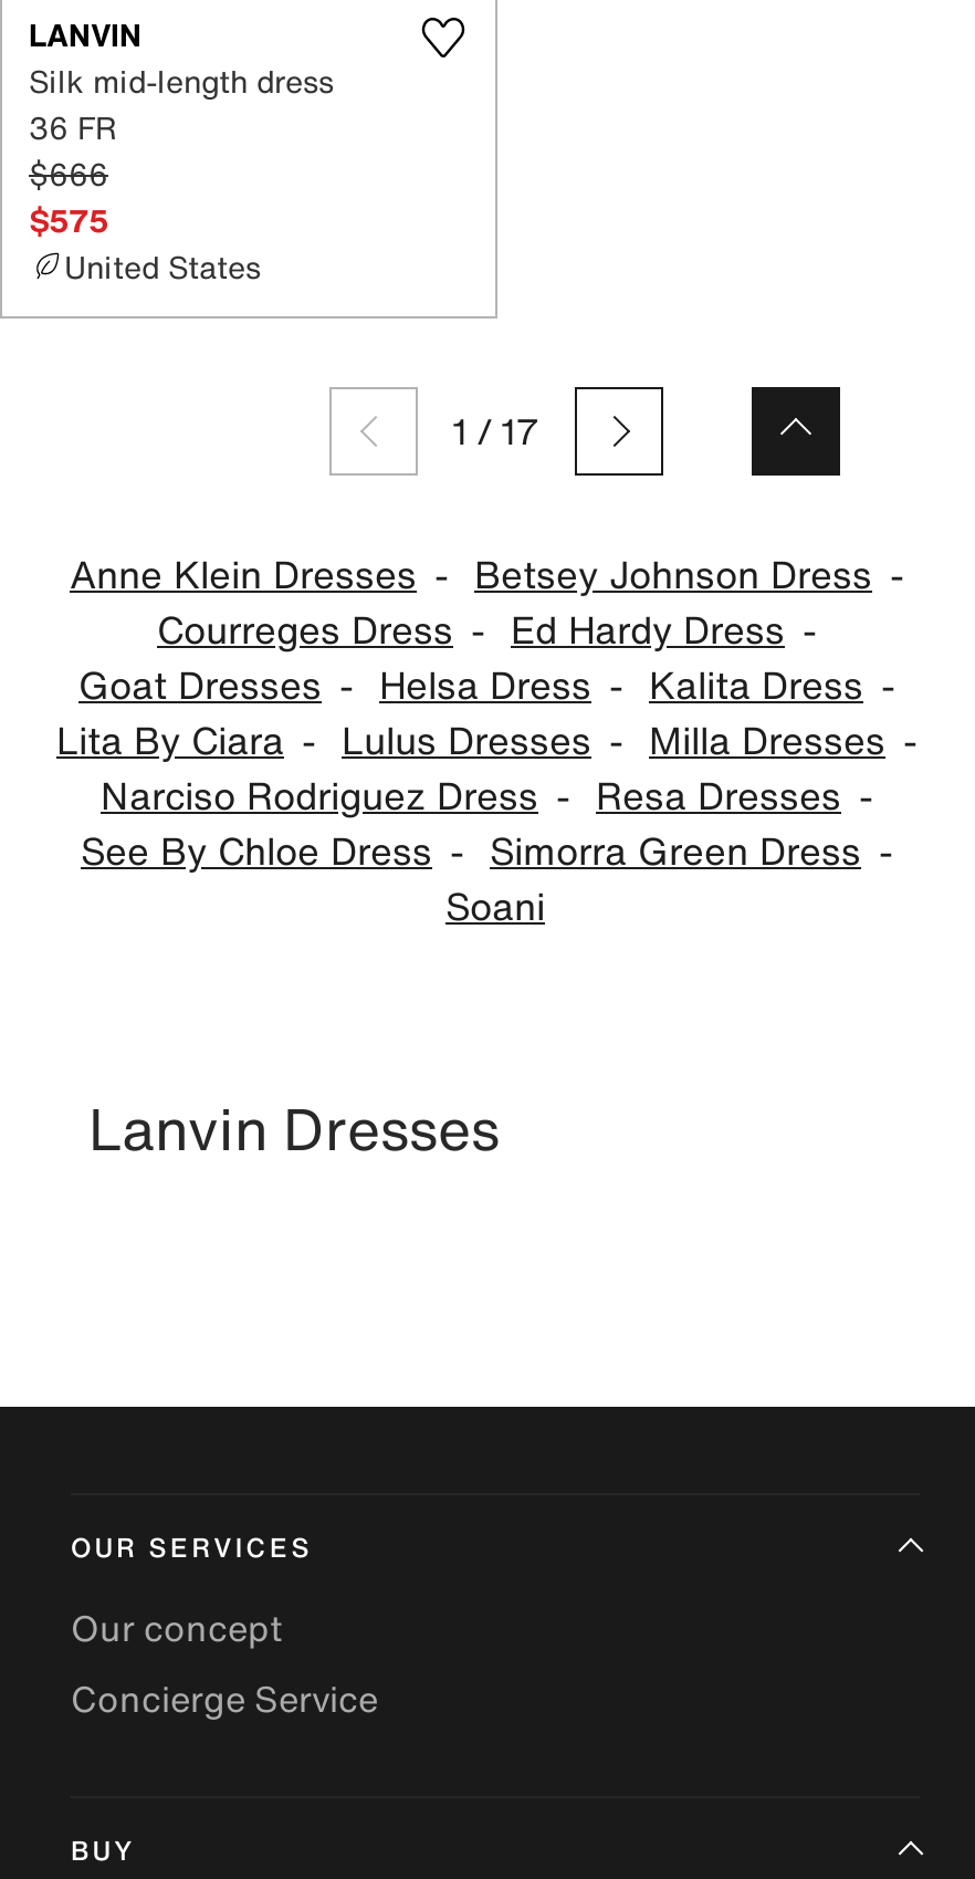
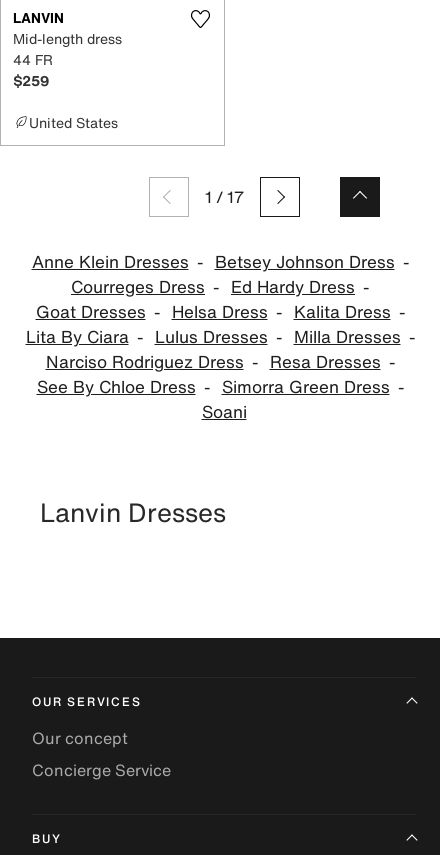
- Silk mid-length dress
- 36 FR
- $666
- $575
+ Mid-length dress
+ 44 FR
+ $259
